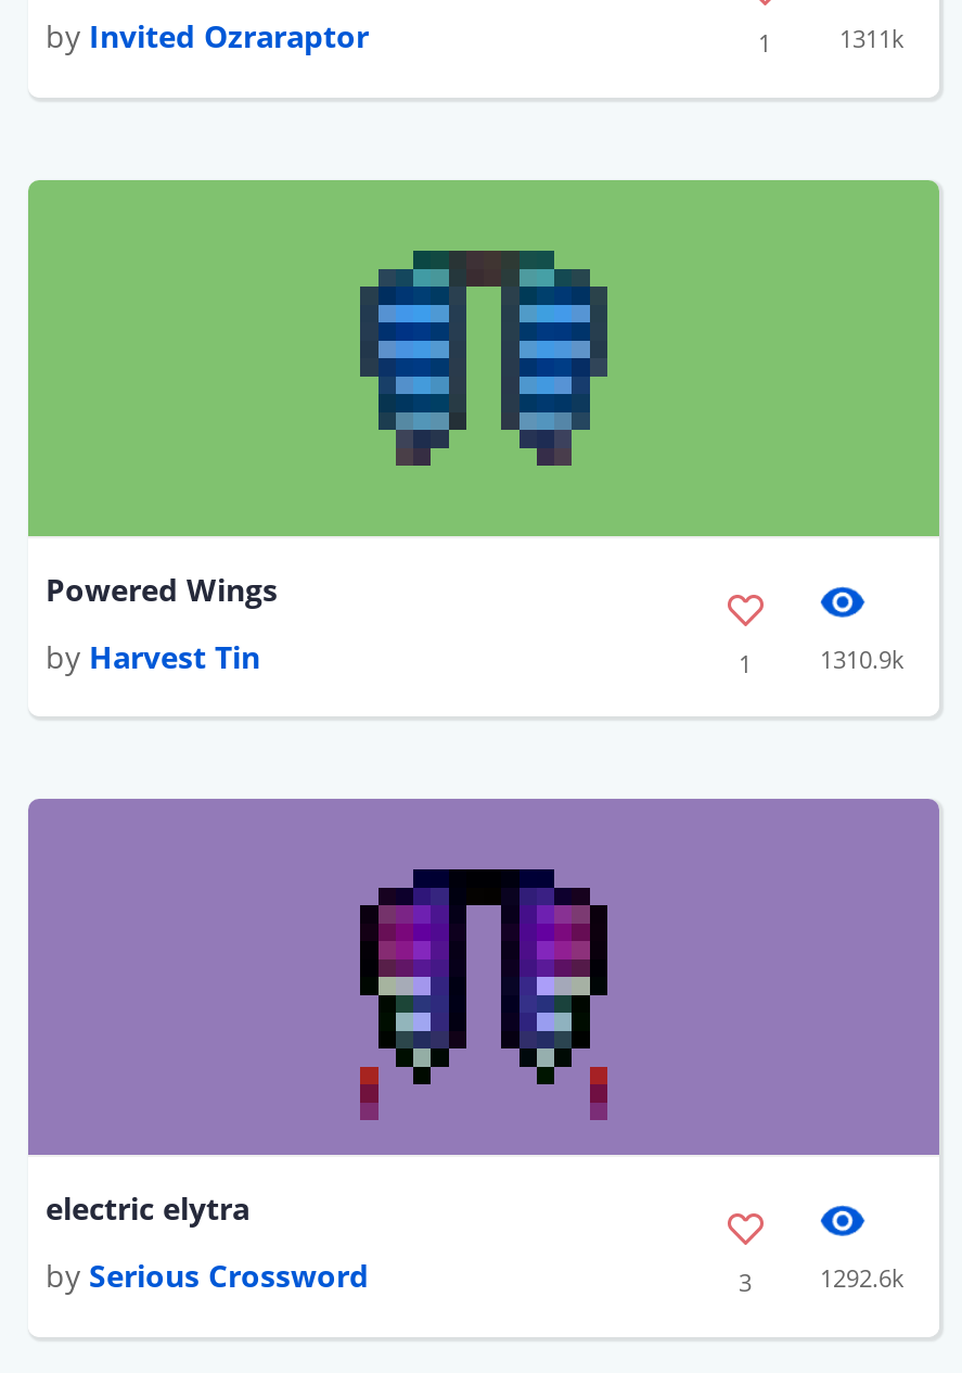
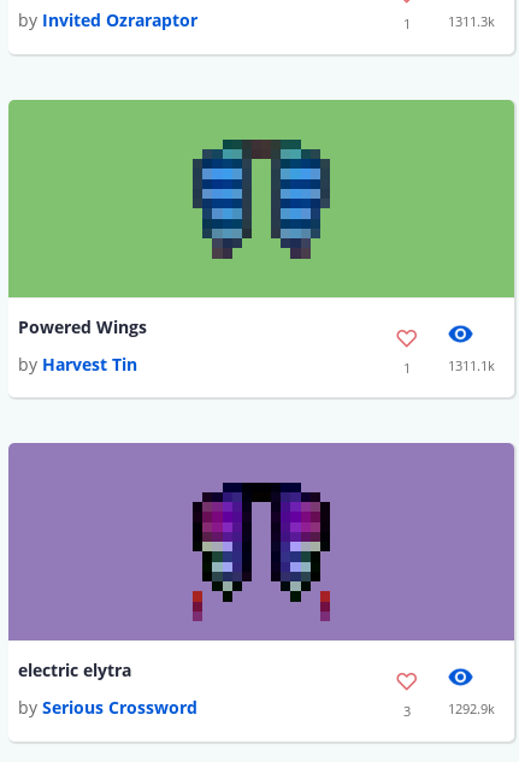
- 1311k
+ 1311.3k

- 1310.9k
+ 1311.1k

- 1292.6k
+ 1292.9k
